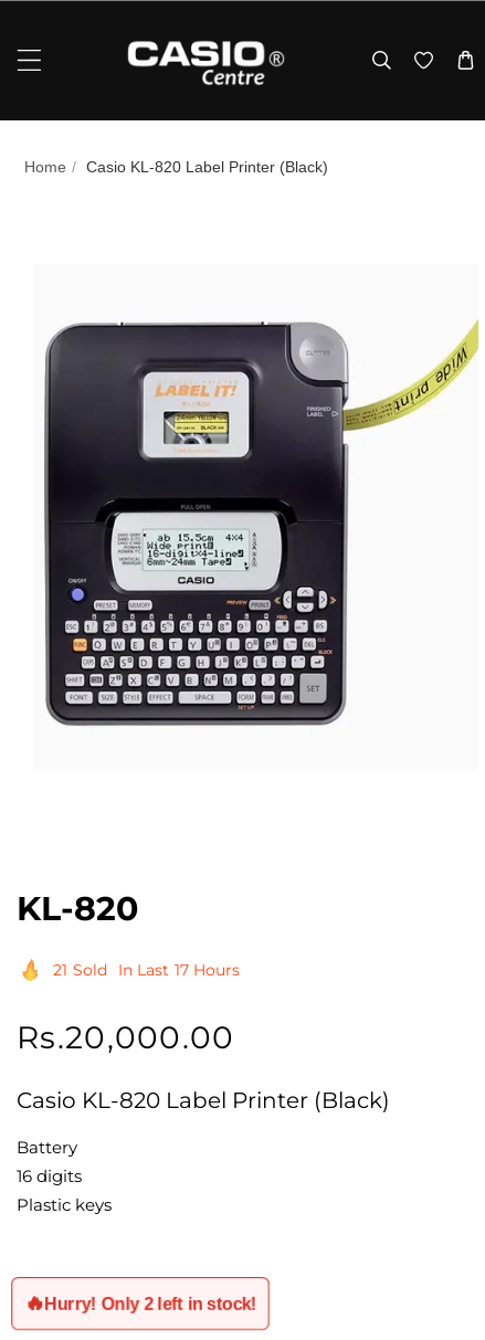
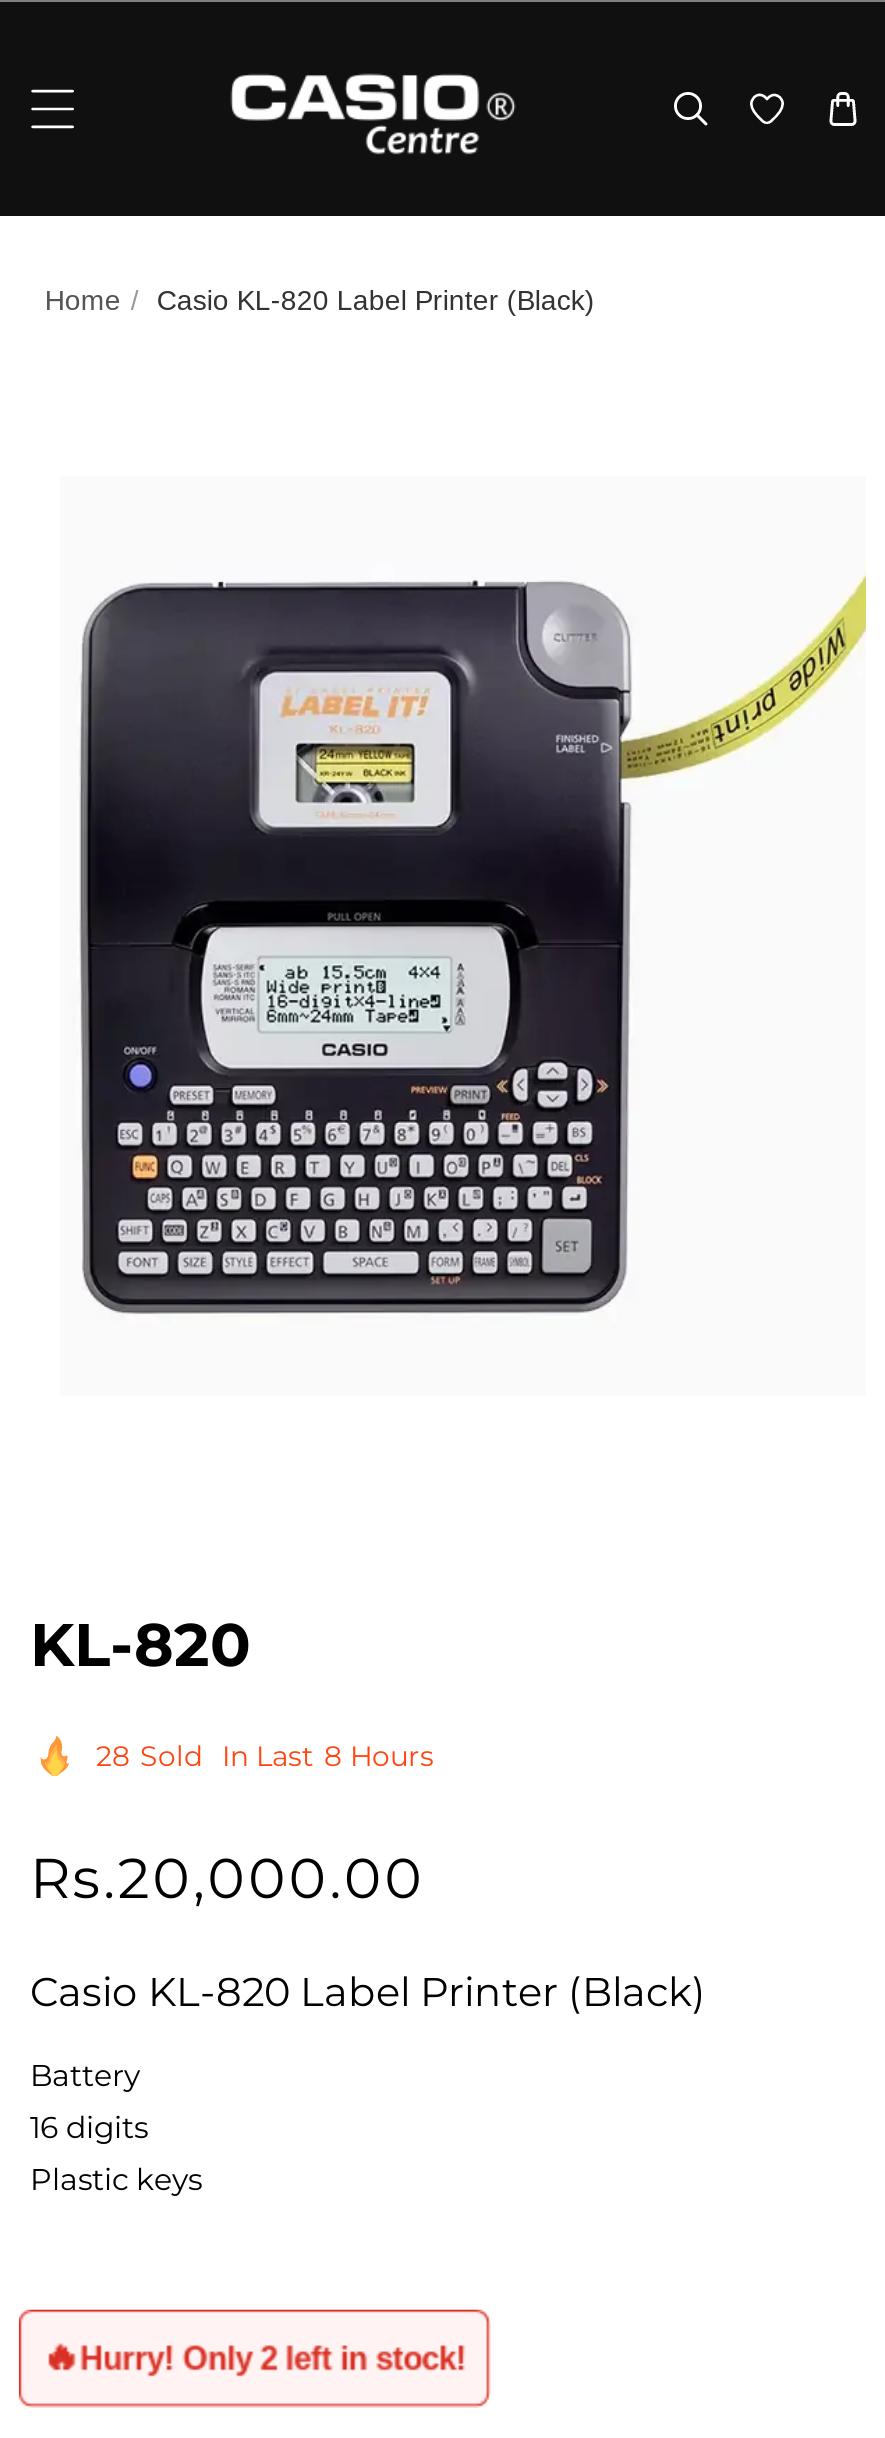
- 21 Sold In Last 17 Hours
+ 28 Sold In Last 8 Hours
